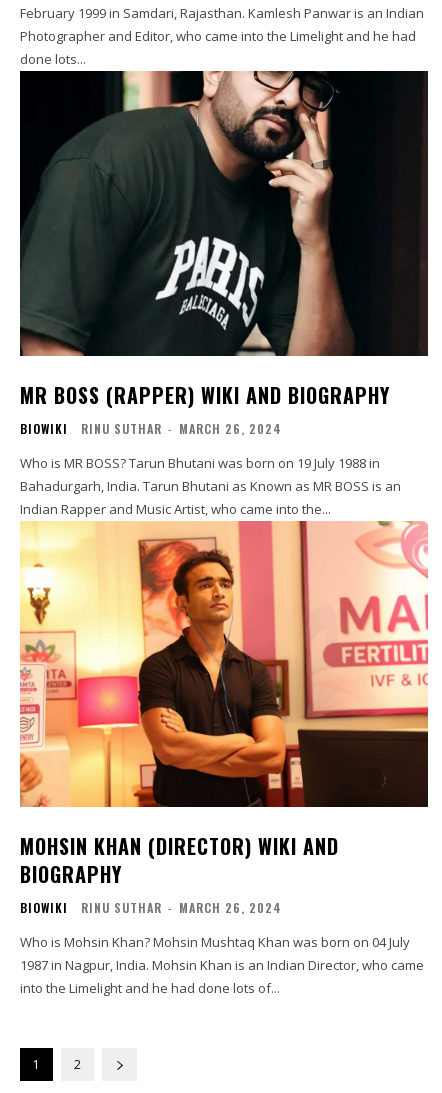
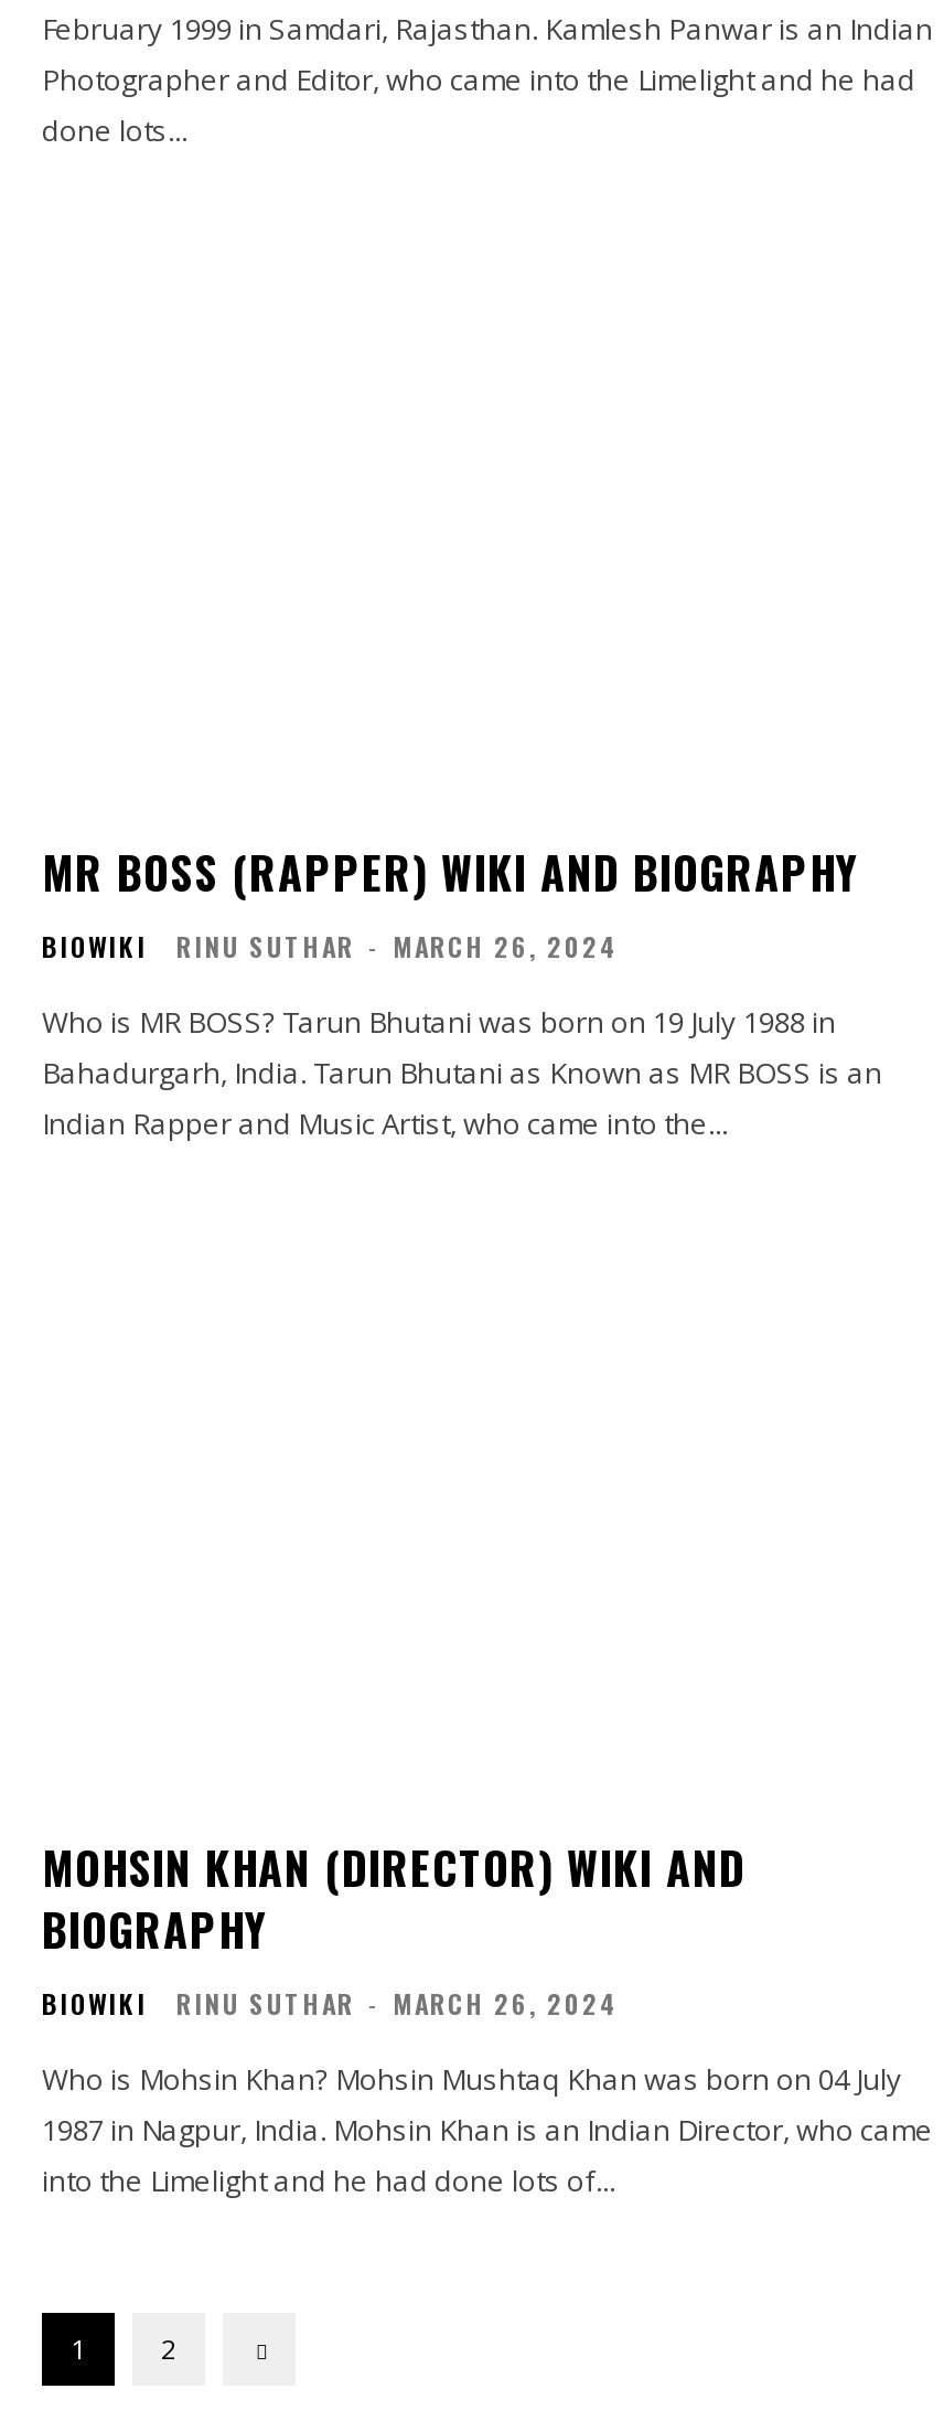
- [image]

- [image]
